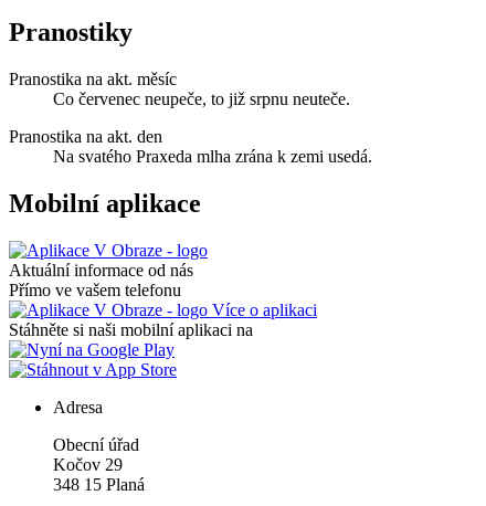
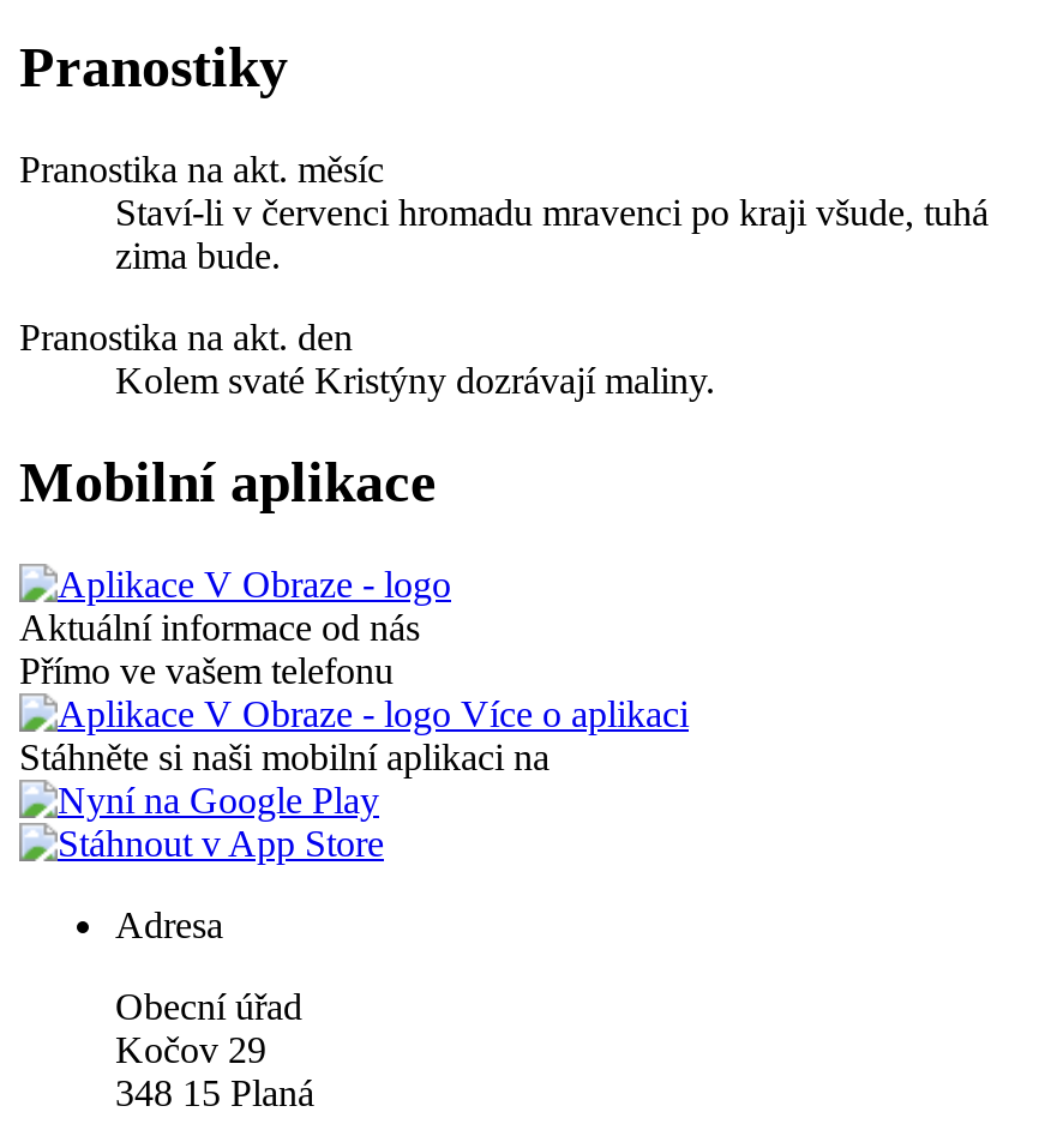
- Co červenec neupeče, to již srpnu neuteče.
+ Staví-li v červenci hromadu mravenci po kraji všude, tuhá
+ zima bude.

- Na svatého Praxeda mlha zrána k zemi usedá.
+ Kolem svaté Kristýny dozrávají maliny.
